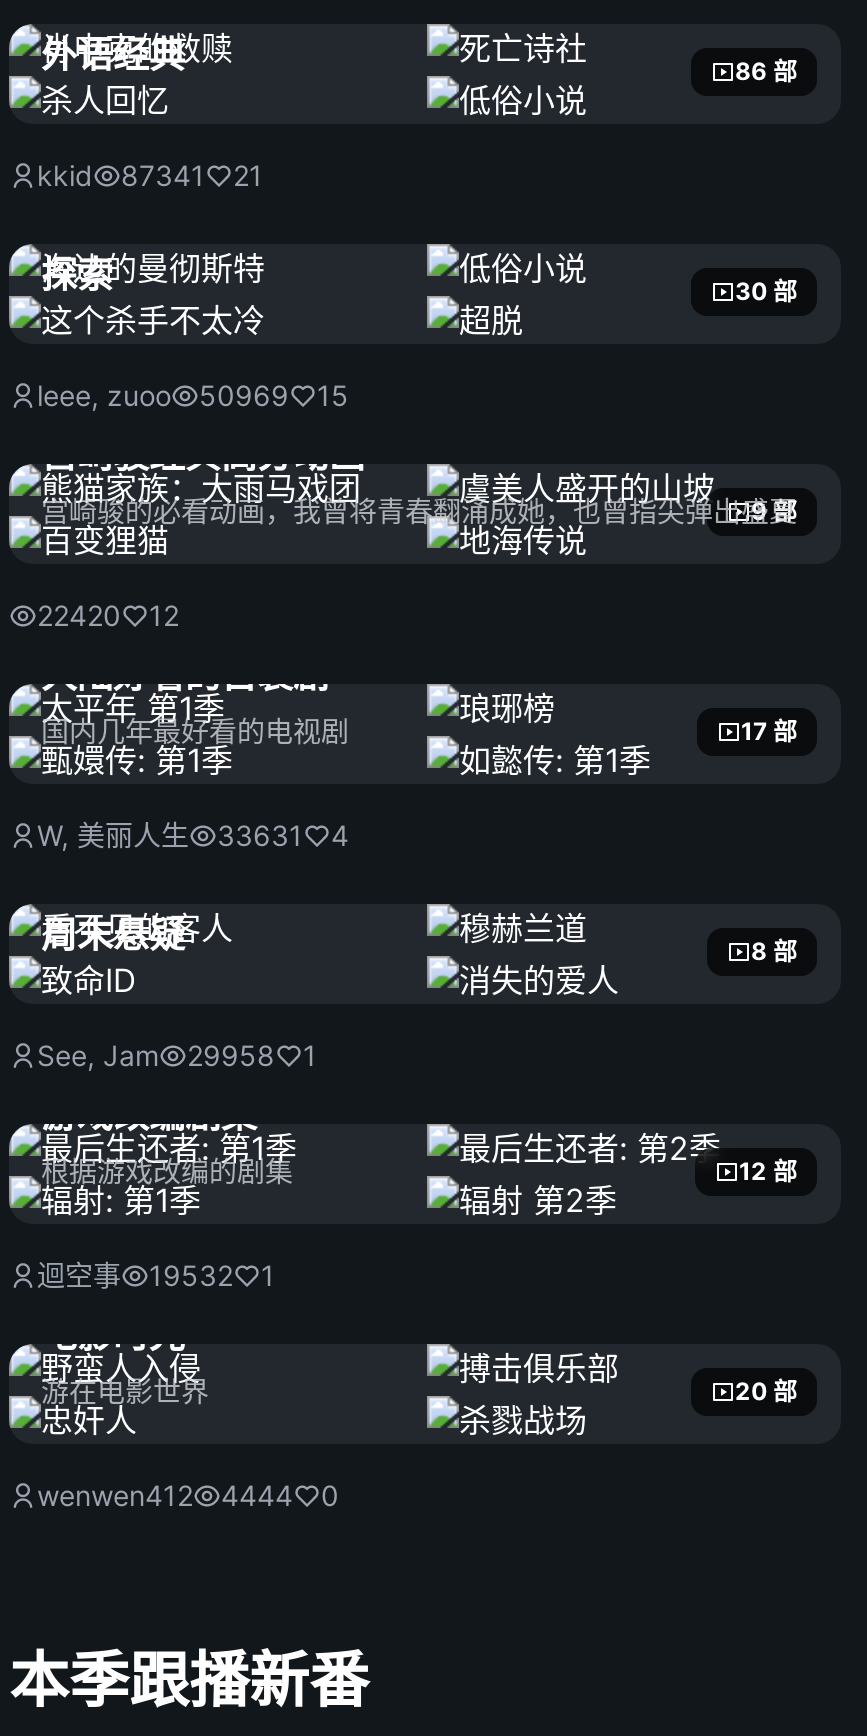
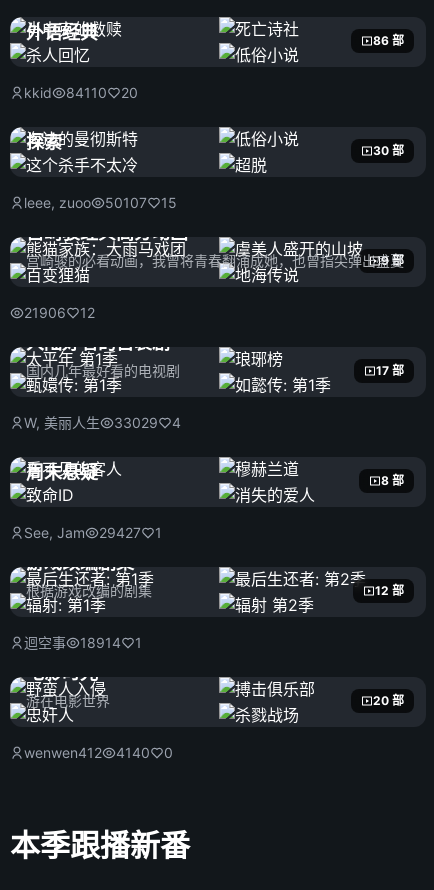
- 87341
+ 84110

- 21
+ 20

- leee, zuoo 50969 15
+ leee, zuoo 50107 15

- 22420 12
+ 21906 12

- W, 美丽人生 33631 4
+ W, 美丽人生 33029 4

- See, Jam 29958 1
+ See, Jam 29427 1

- 迴空事 19532 1
+ 迴空事 18914 1

- wenwen412 4444 0
+ wenwen412 4140 0
